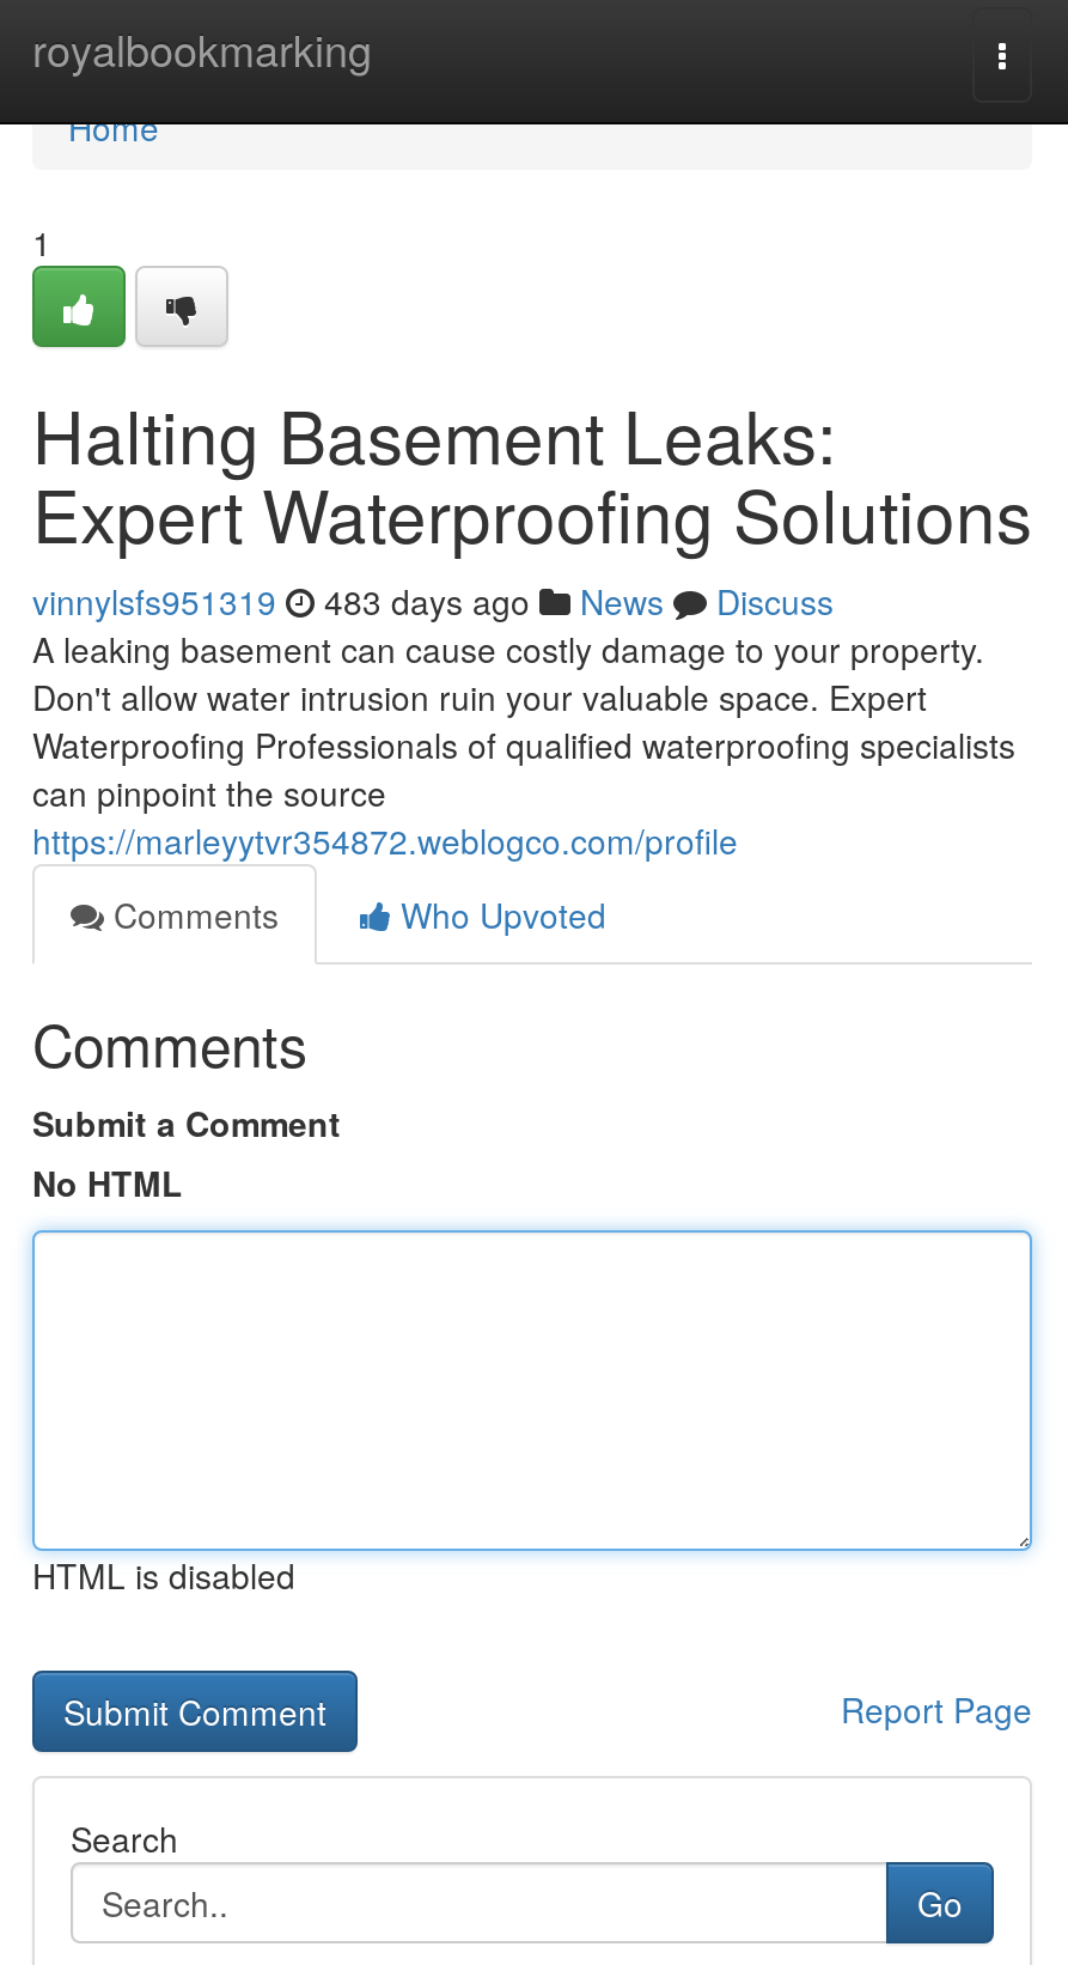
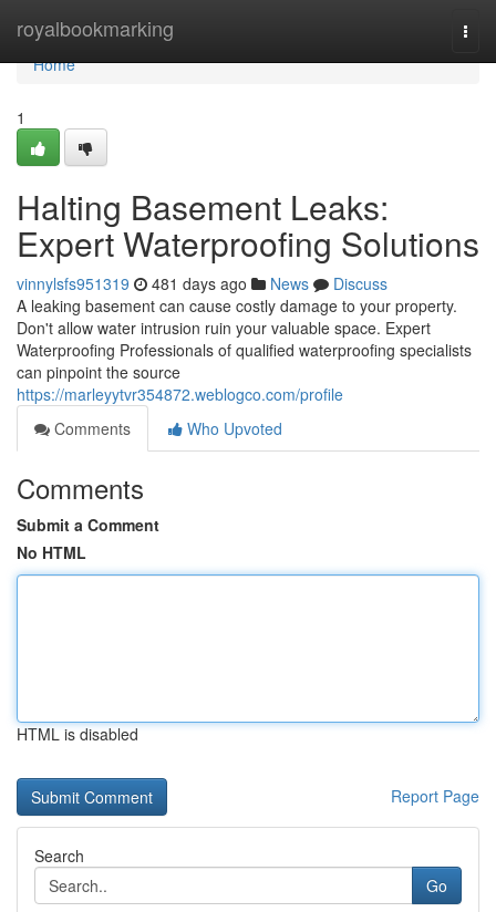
- vinnylsfs951319 483 days ago News Discuss
+ vinnylsfs951319 481 days ago News Discuss
